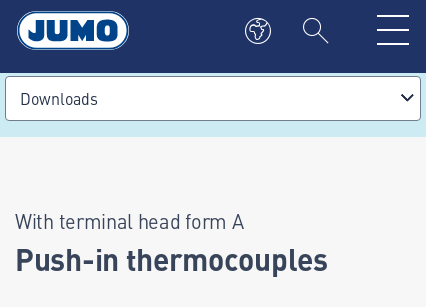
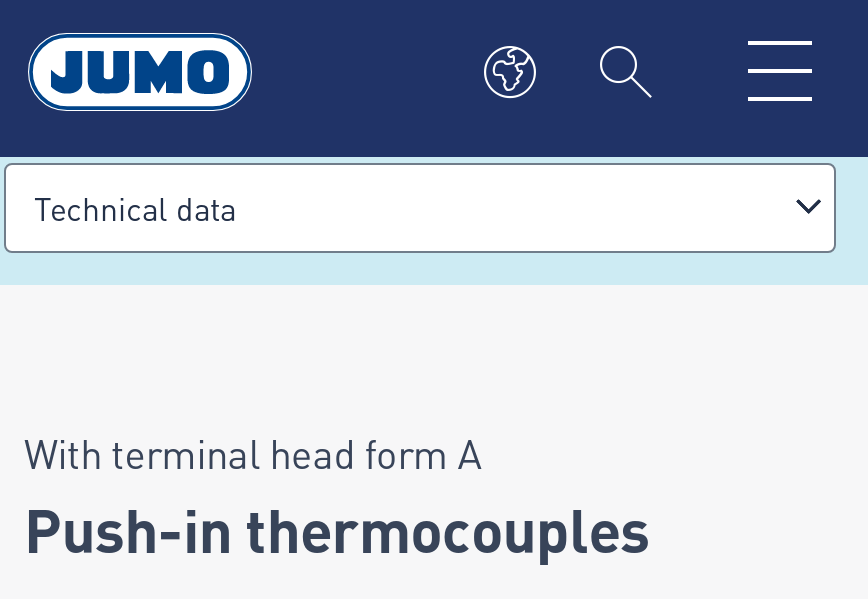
- Downloads
+ Technical data
